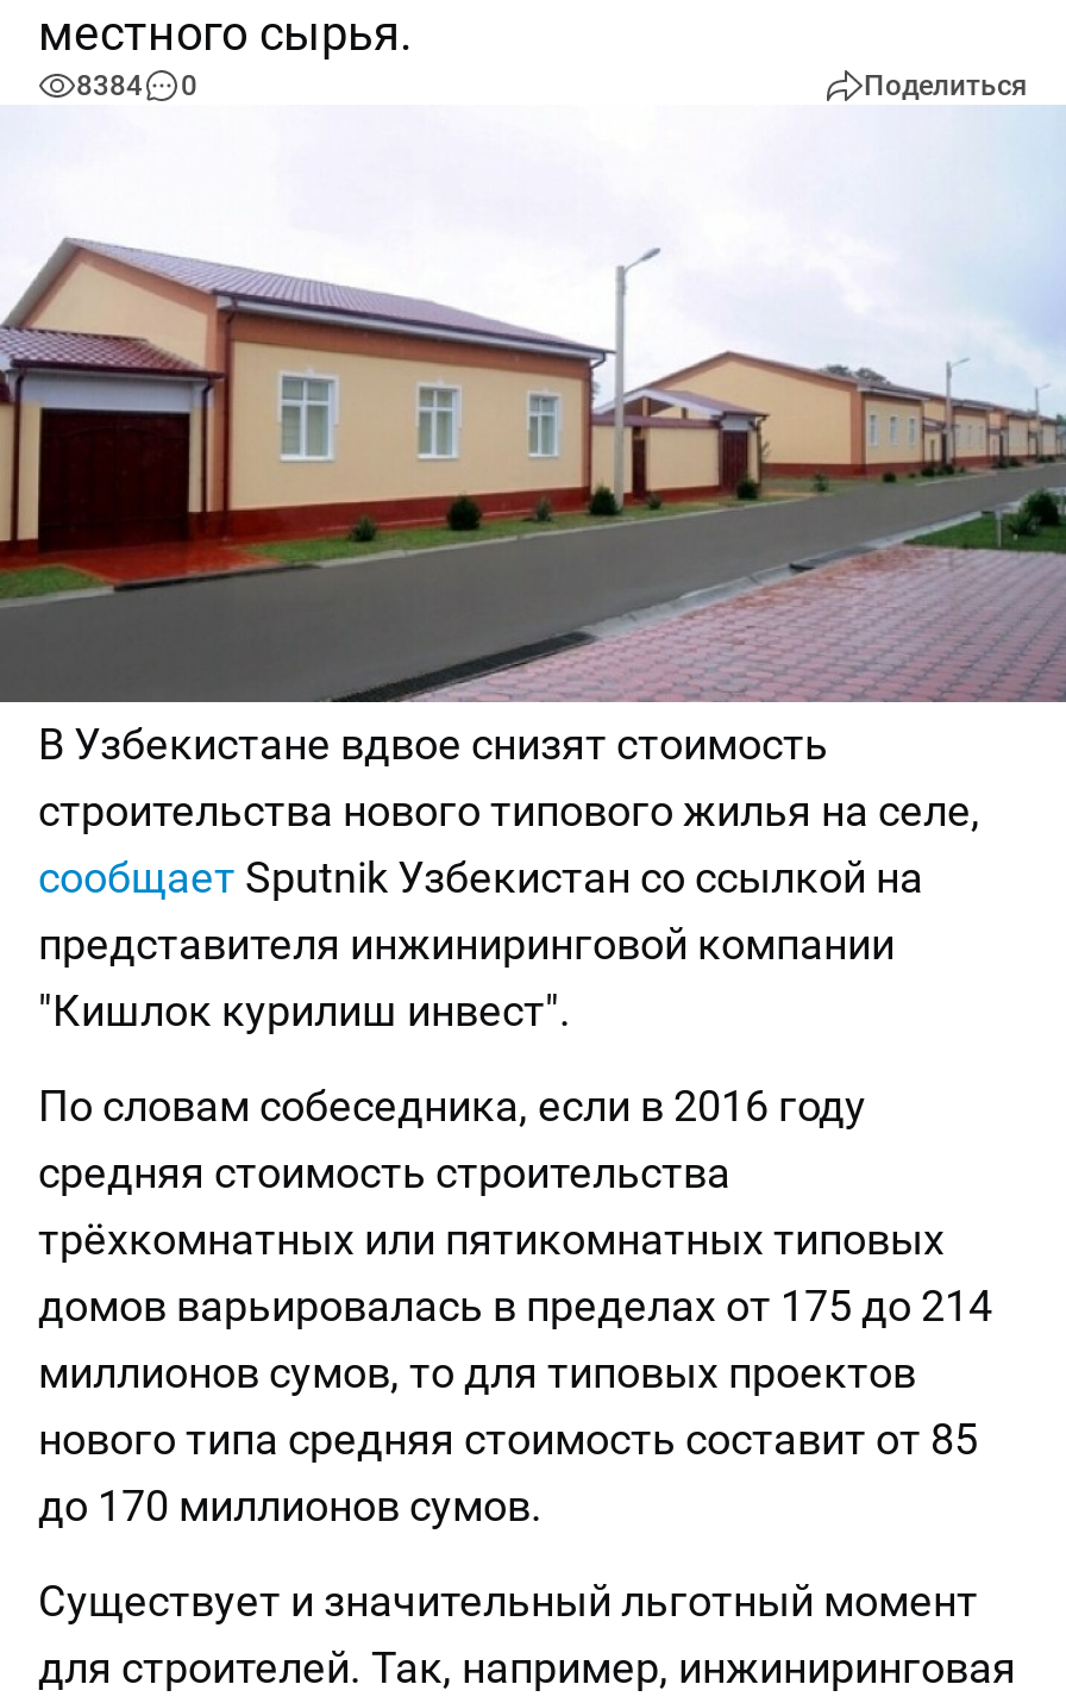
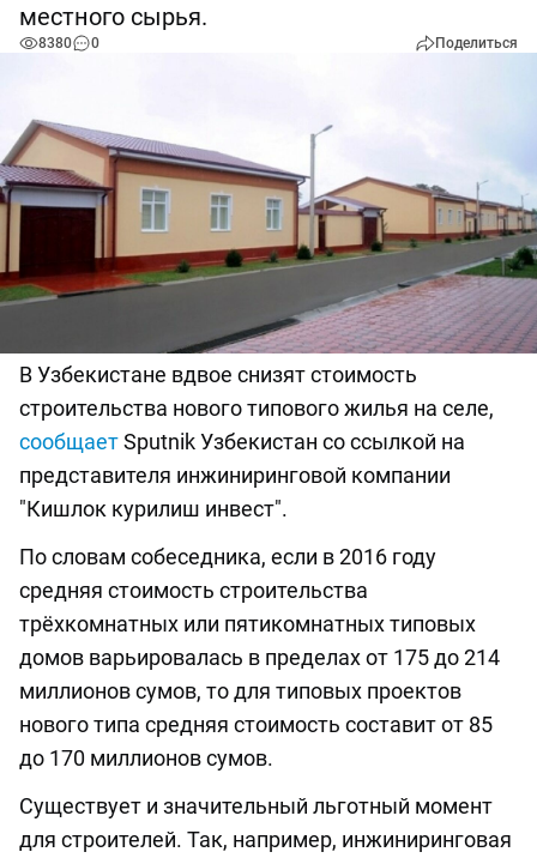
- 8384 0
+ 8380 0
